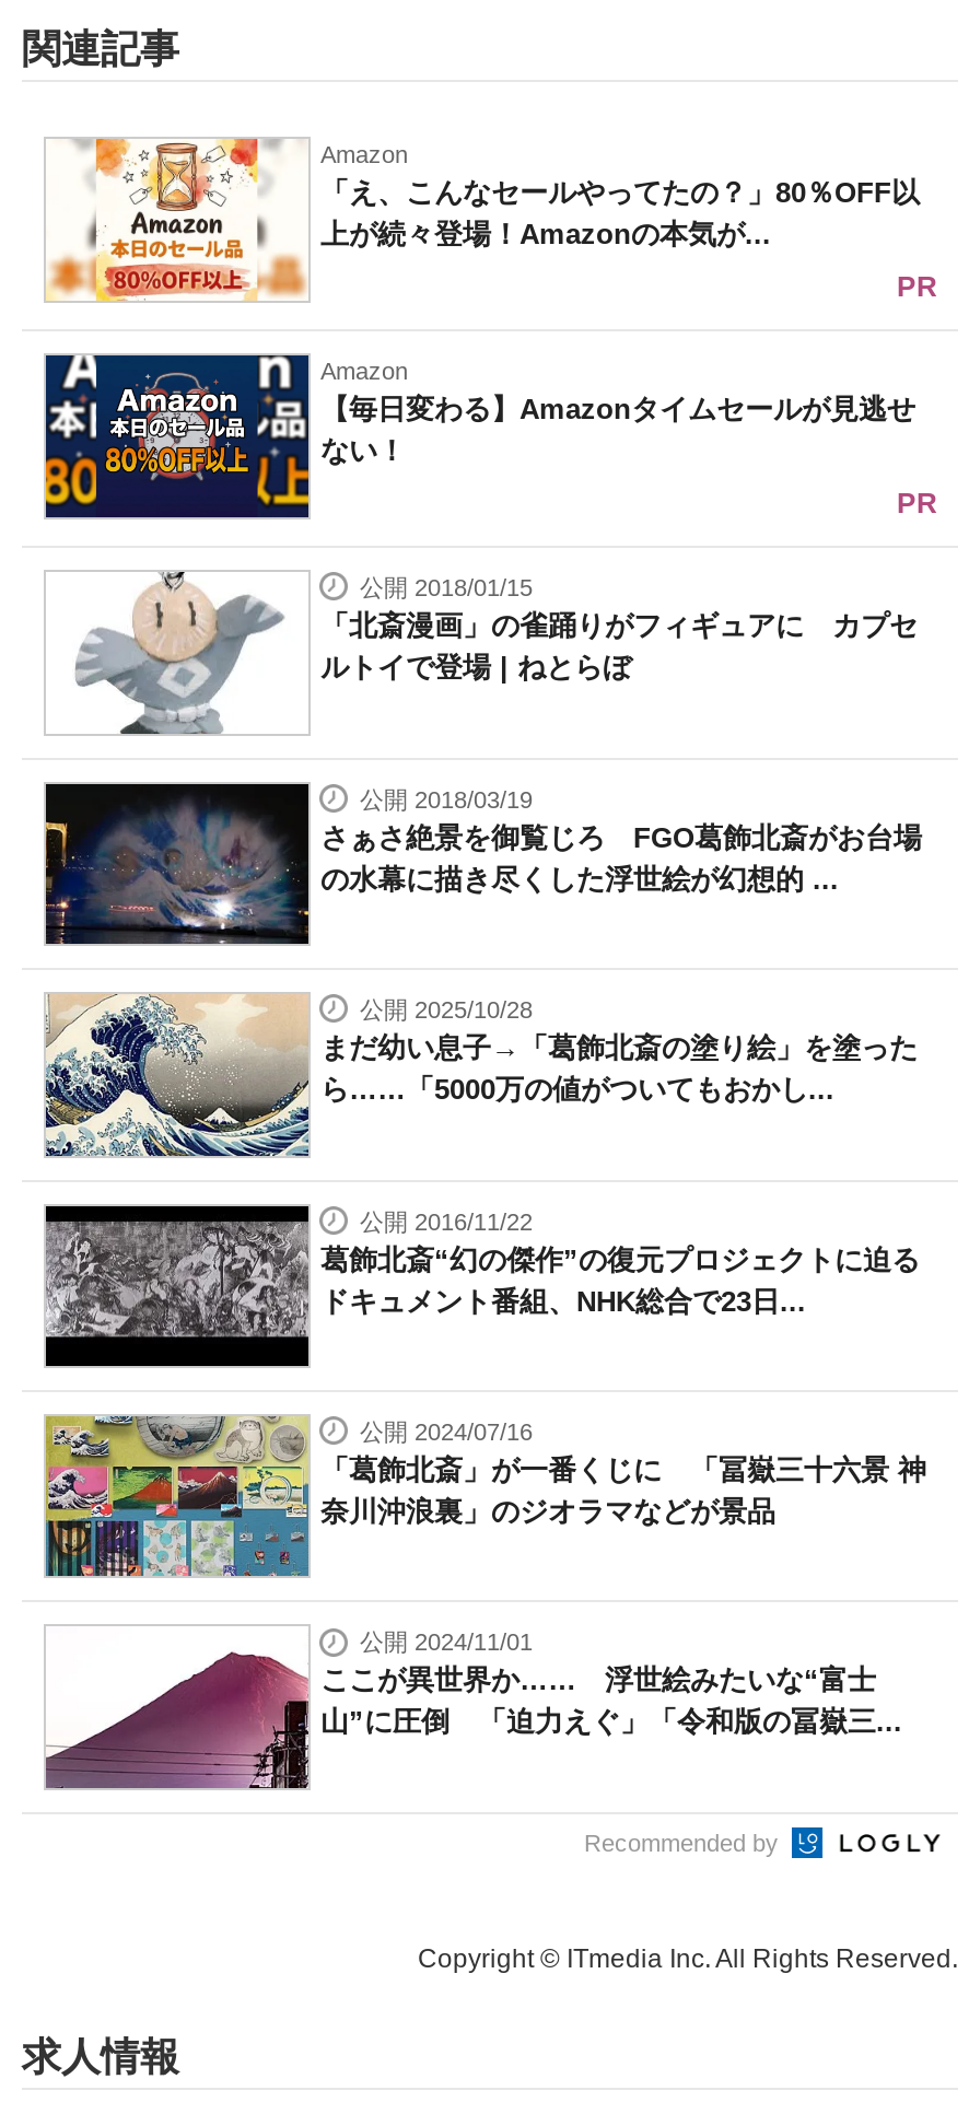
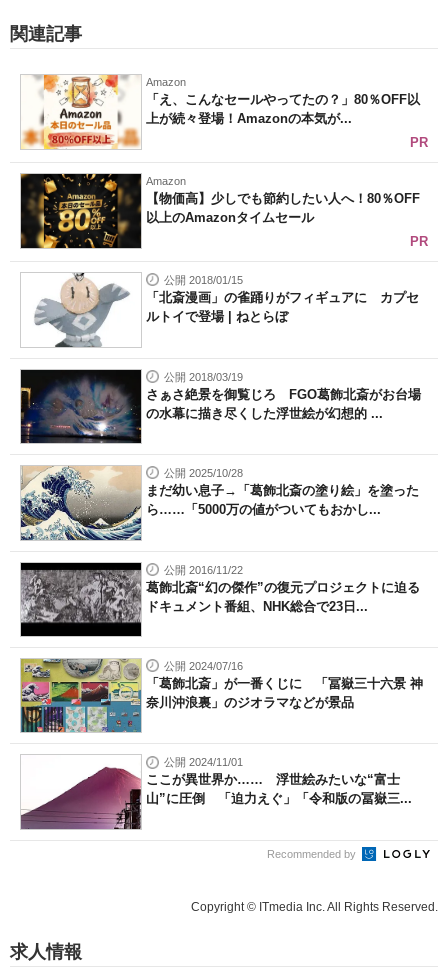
- [image]
- 【毎日変わる】Amazonタイムセールが見逃せ
- ない！
+ [image]
+ 【物価高】少しでも節約したい人へ！80％OFF
+ 以上のAmazonタイムセール
